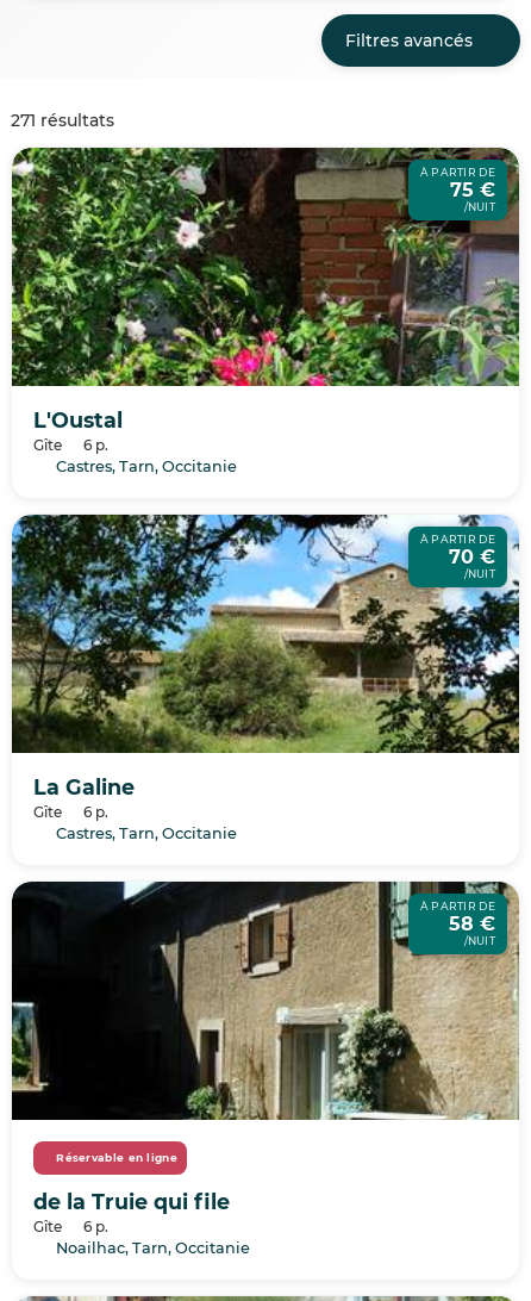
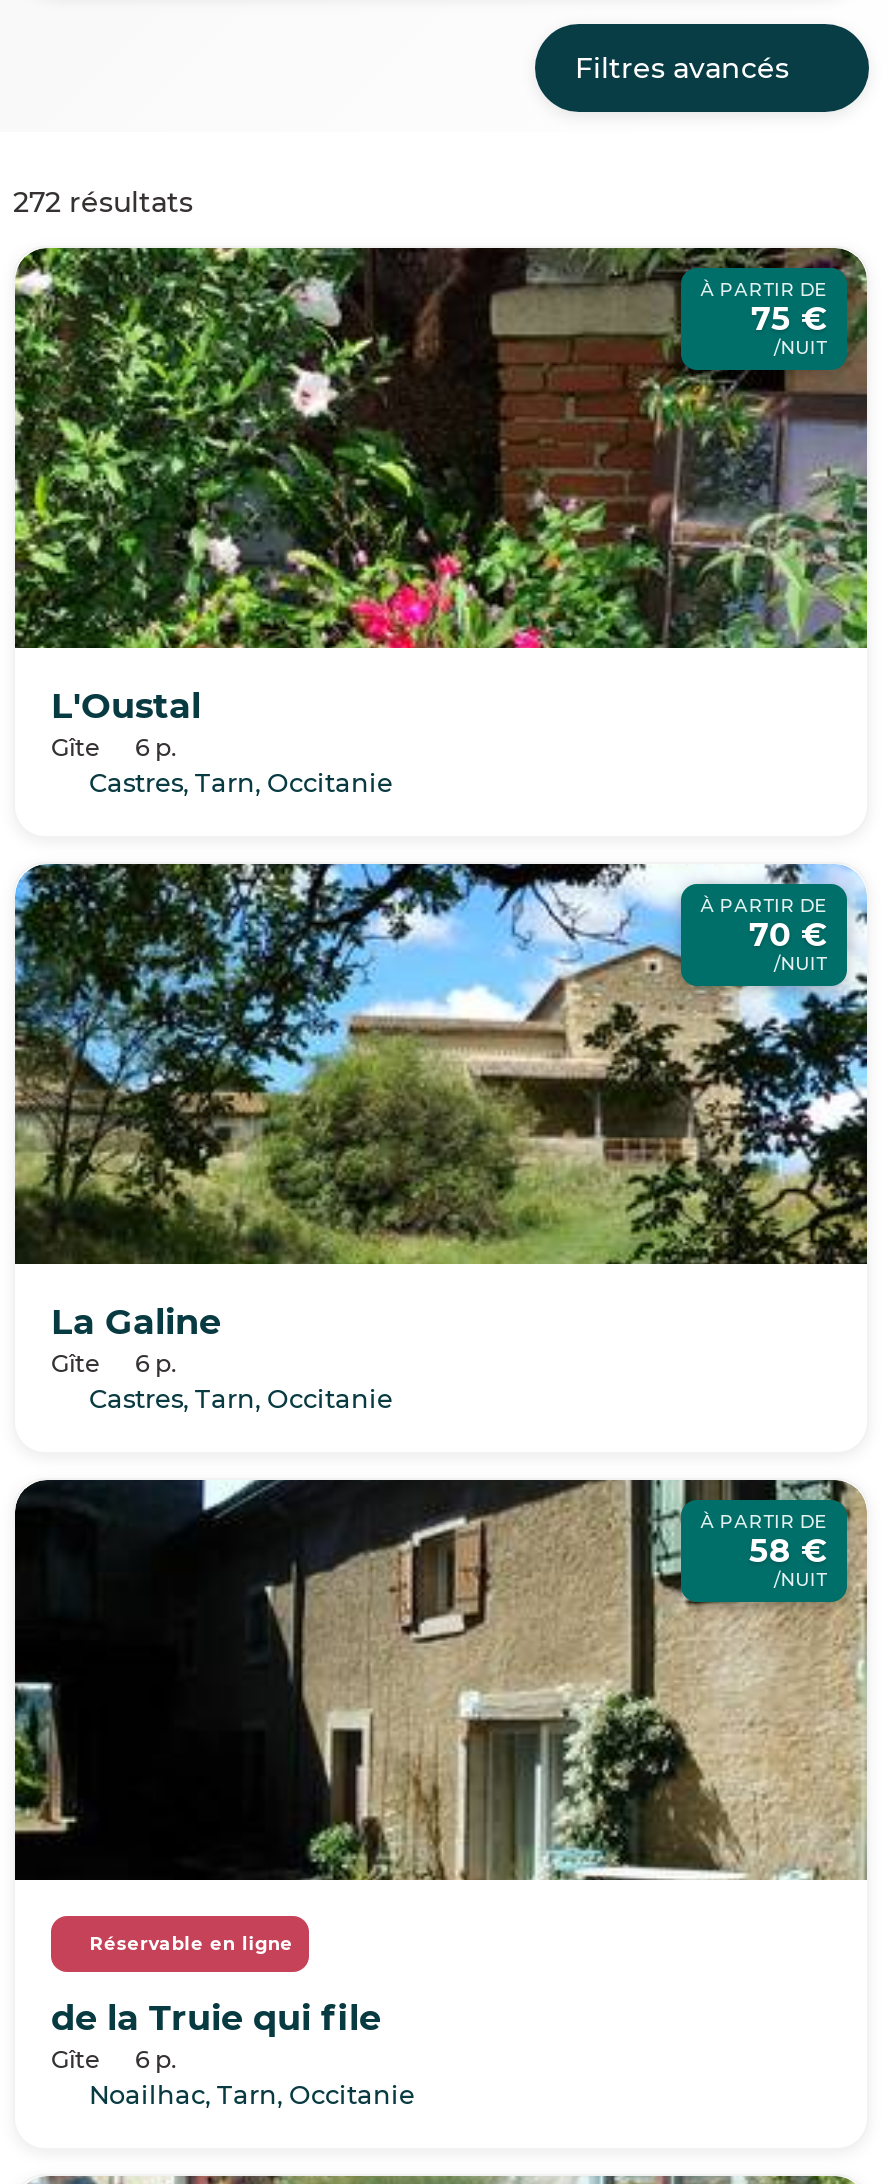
- 271 résultats
+ 272 résultats
